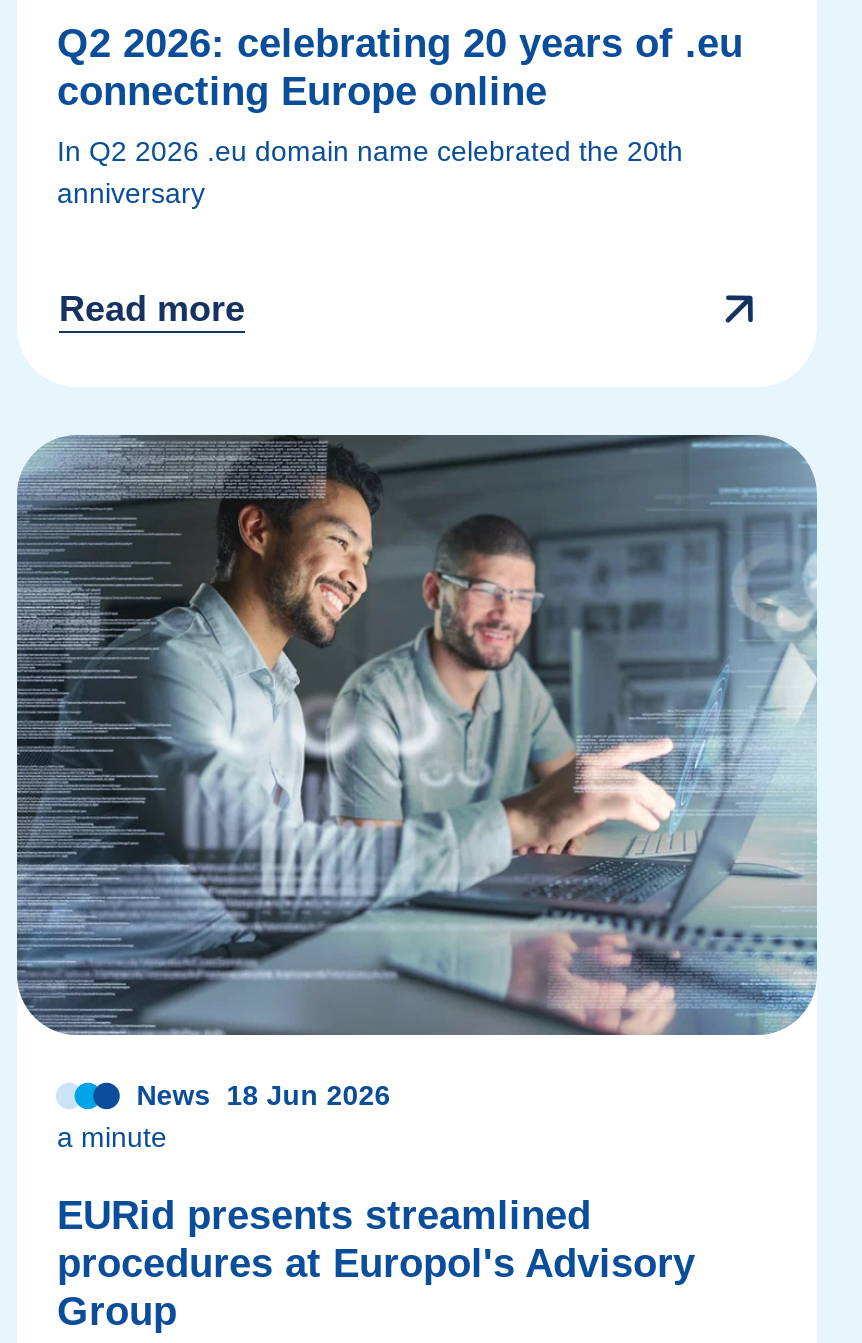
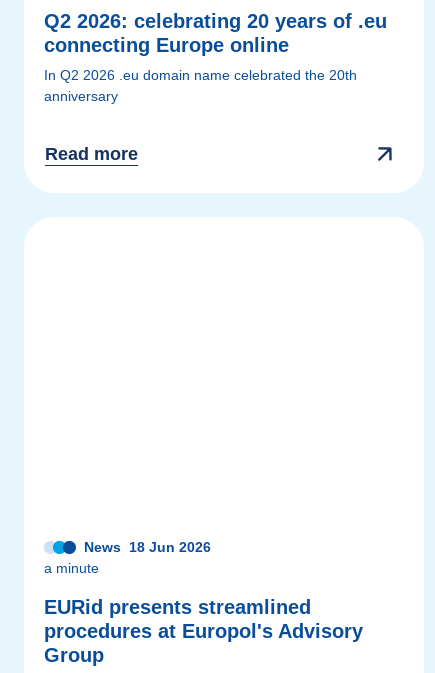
- [image]
